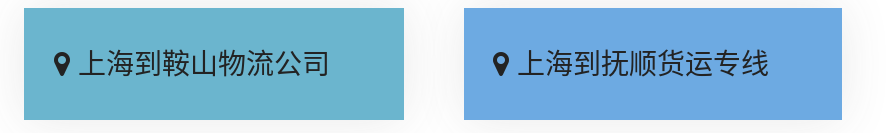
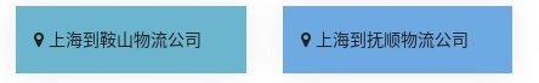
- 上海到抚顺货运专线
+ 上海到抚顺物流公司
